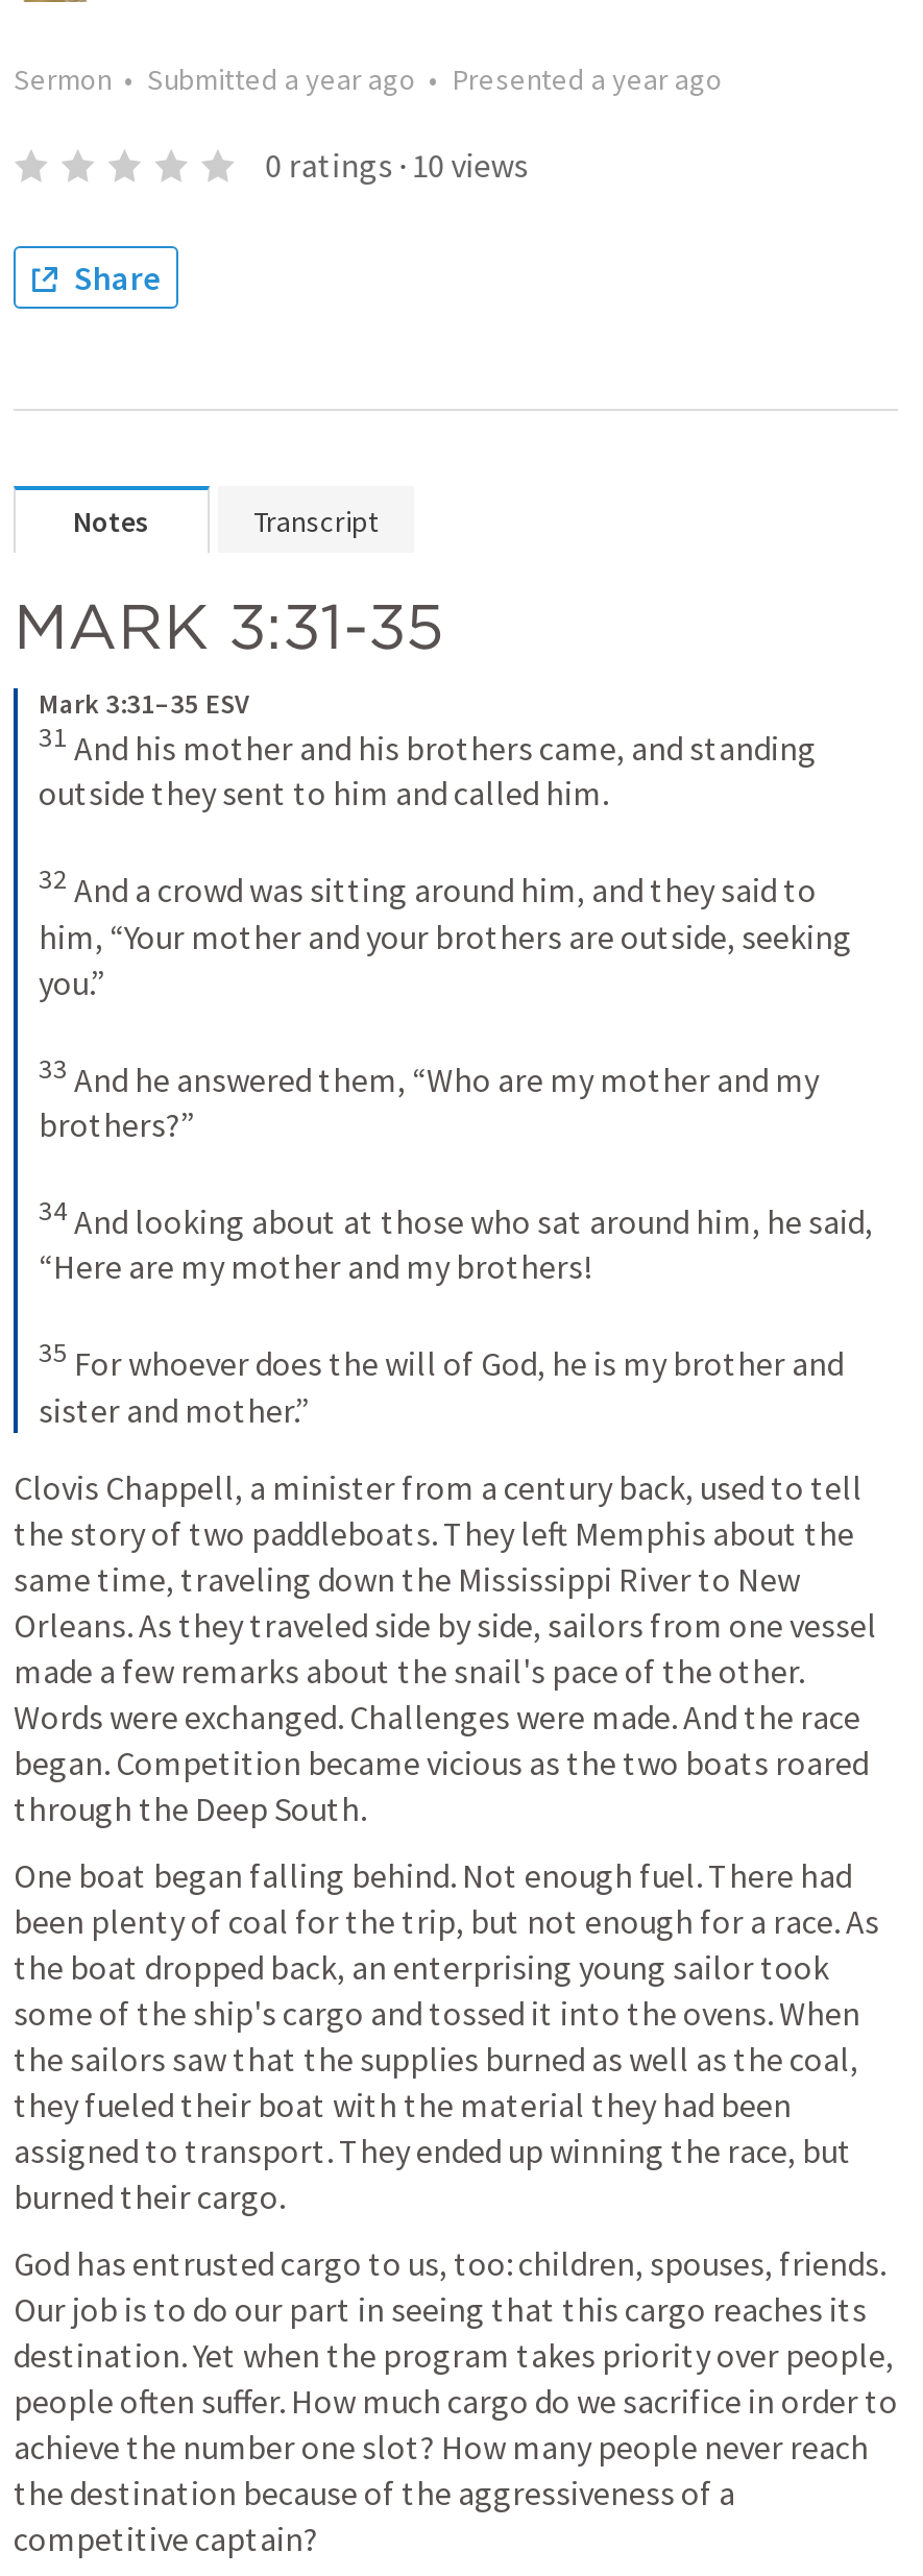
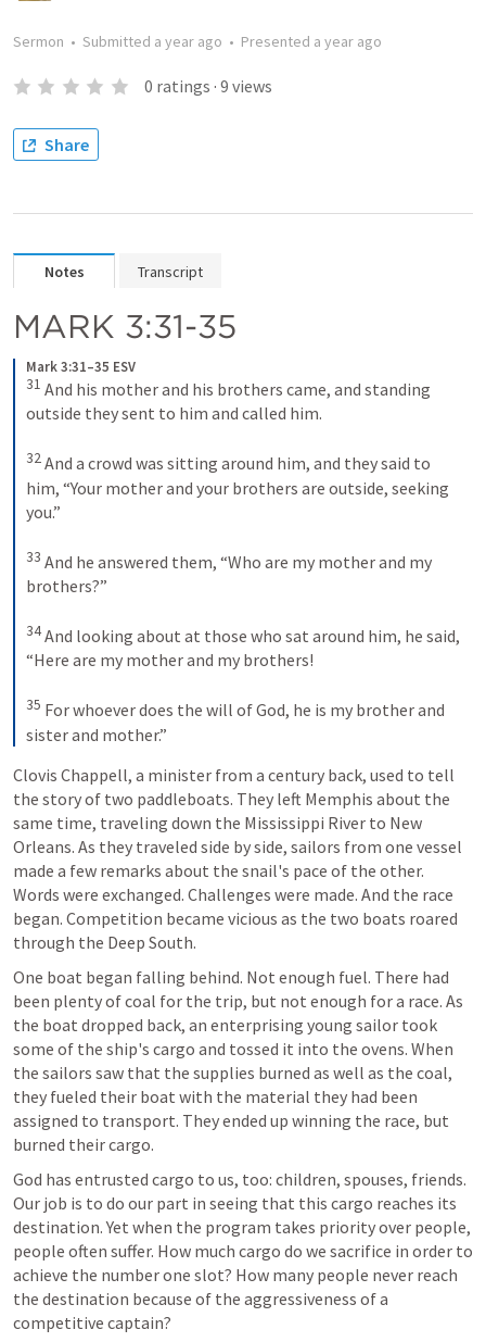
- 0 ratings · 10 views
+ 0 ratings · 9 views
